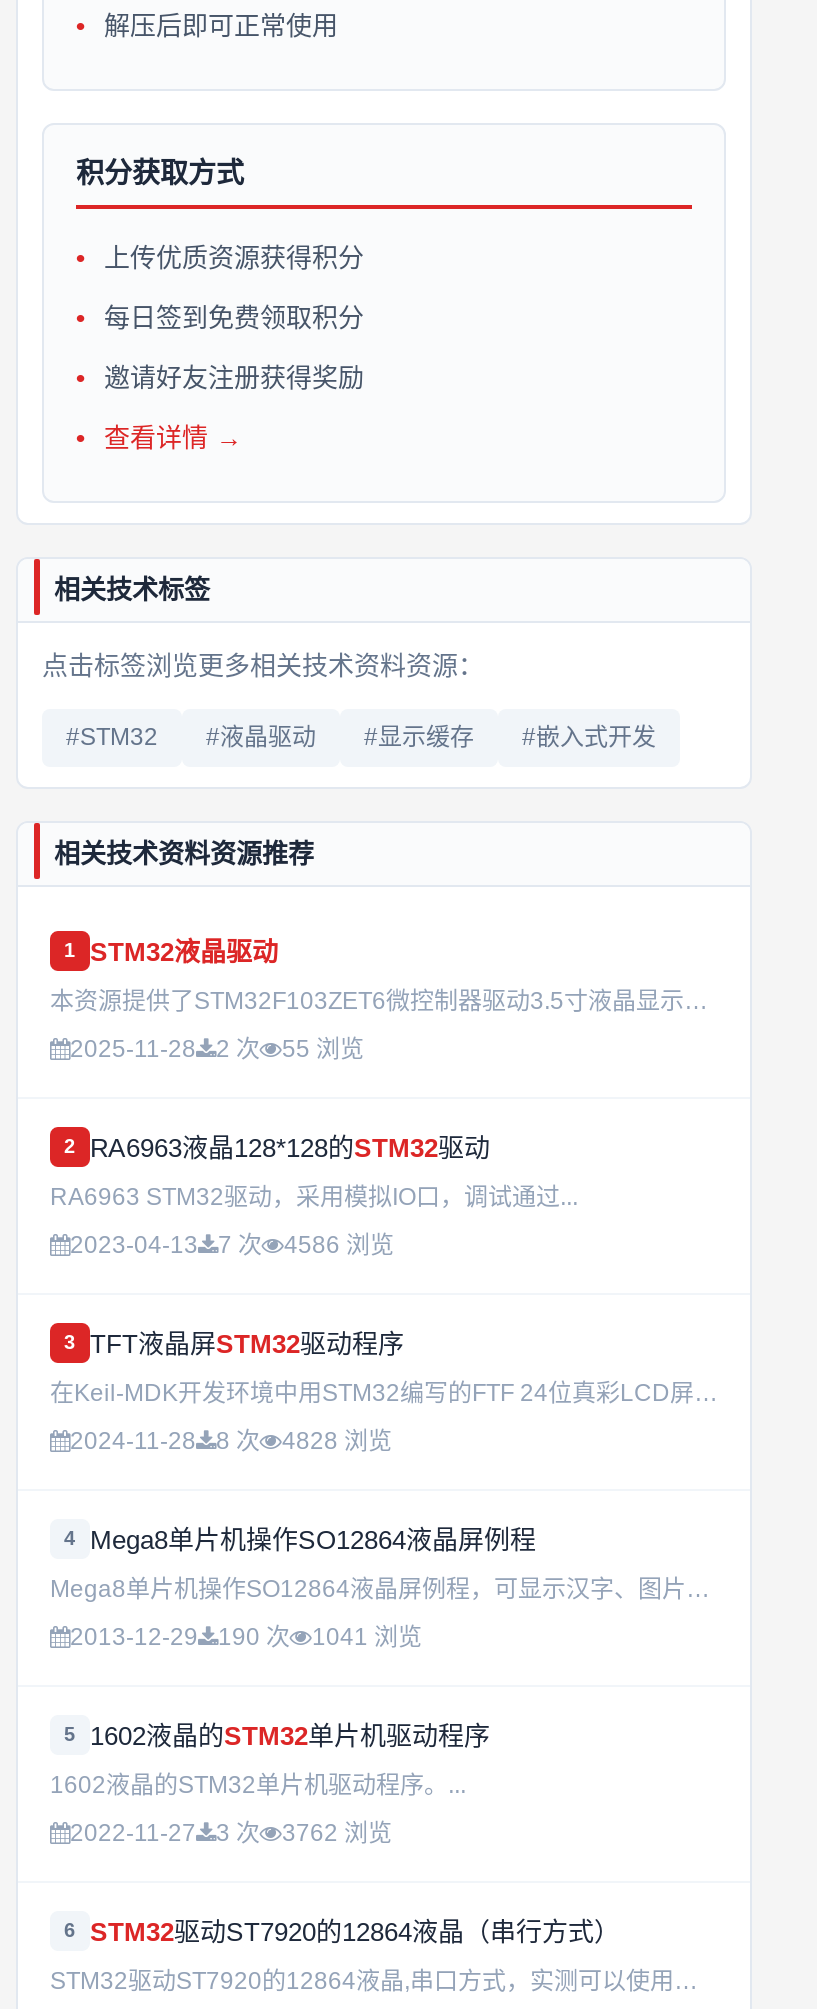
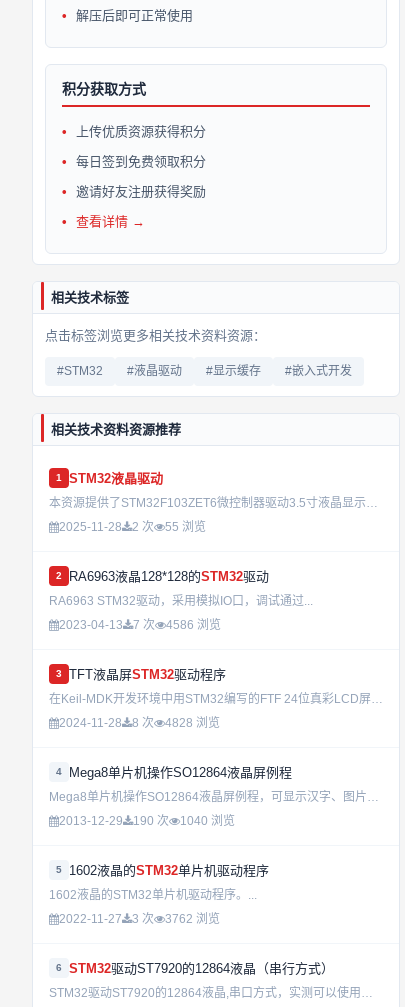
- 2013-12-29 190 次 1041 浏览
+ 2013-12-29 190 次 1040 浏览
